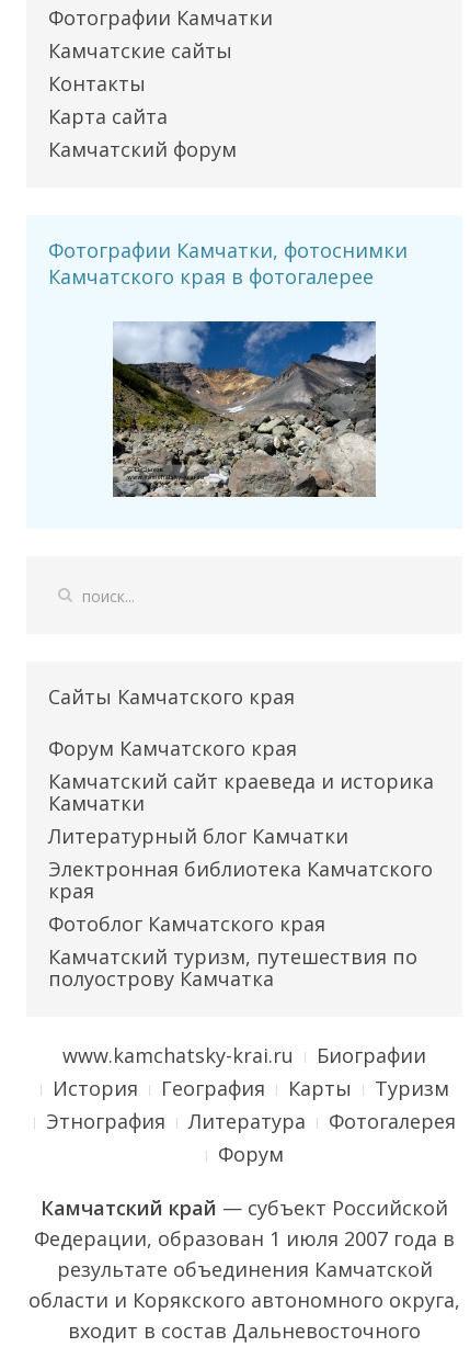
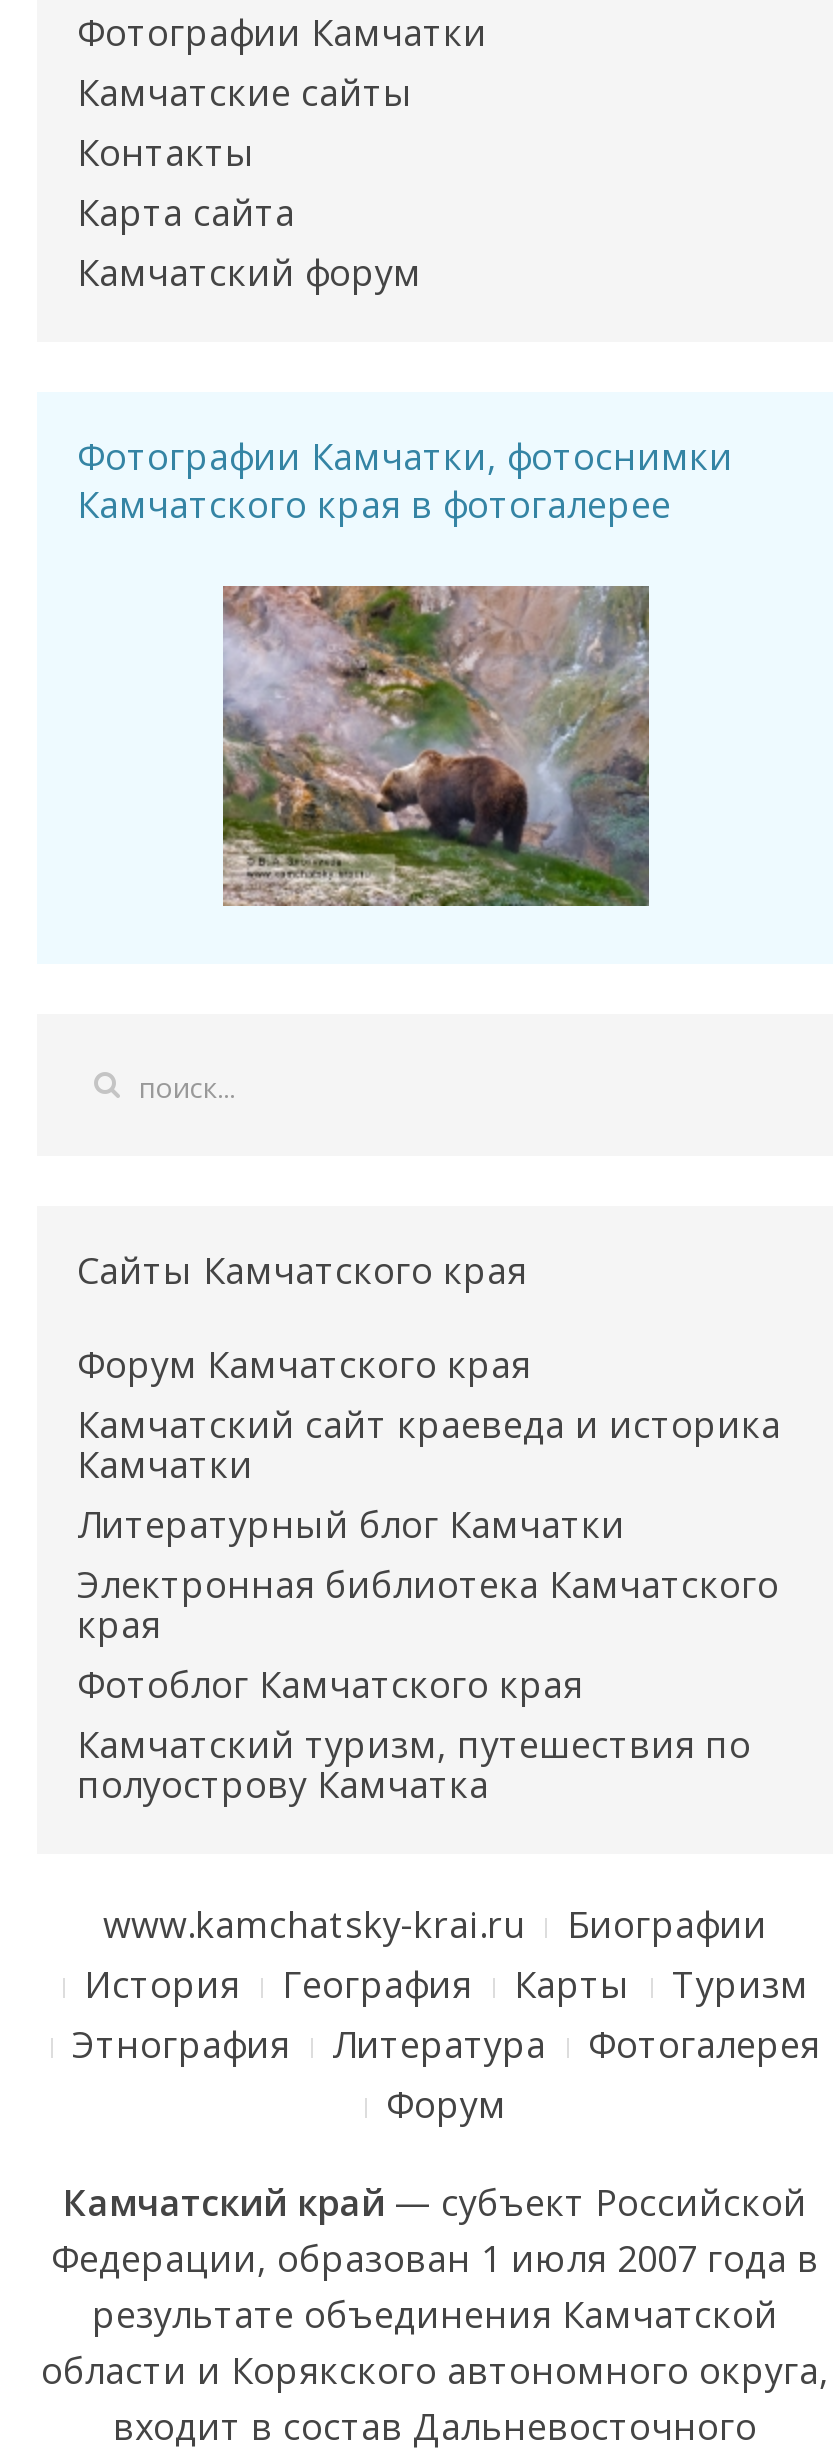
- [image]
+ [image]
